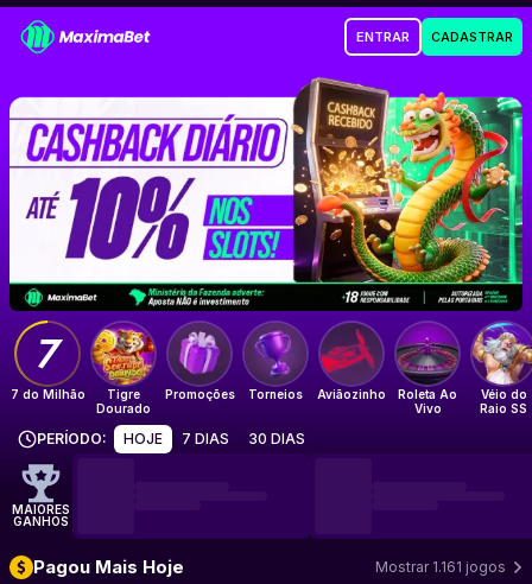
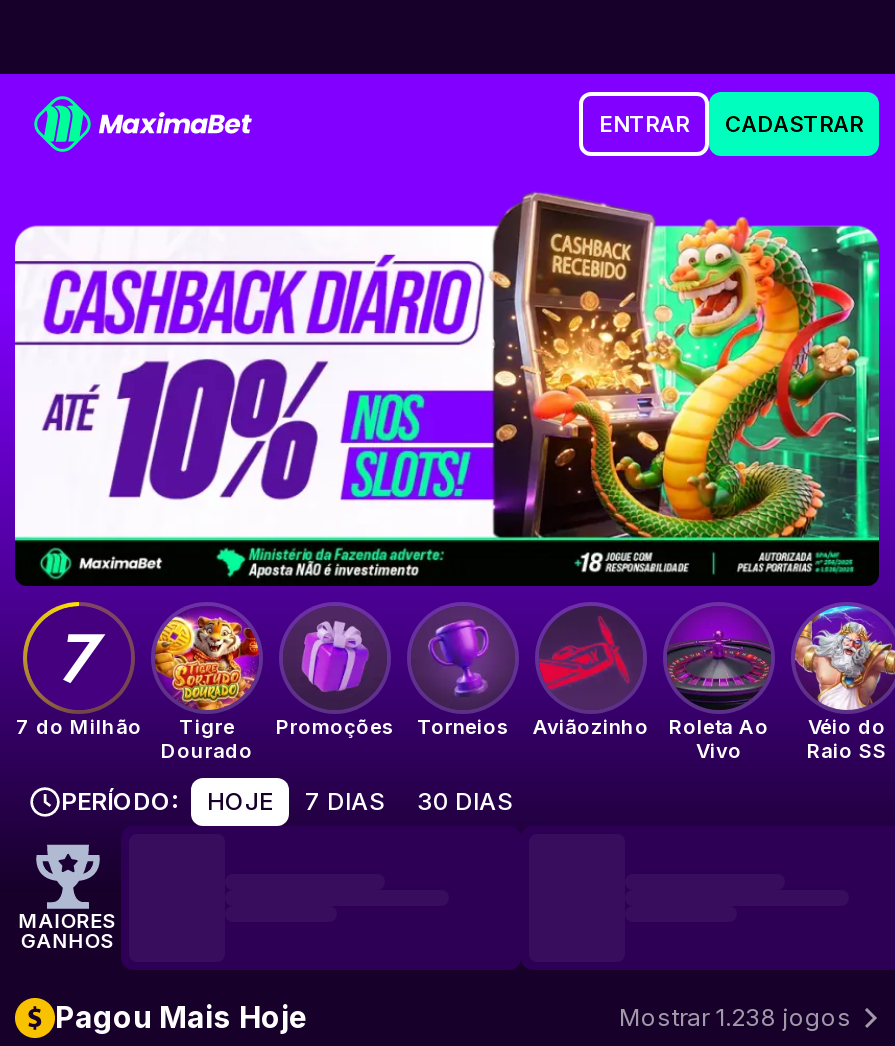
- Mostrar 1.161 jogos
+ Mostrar 1.238 jogos
